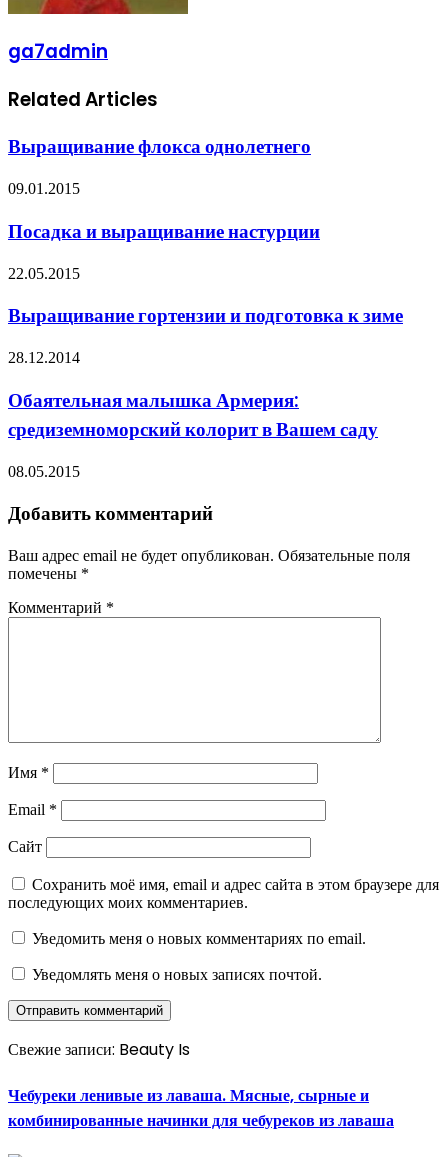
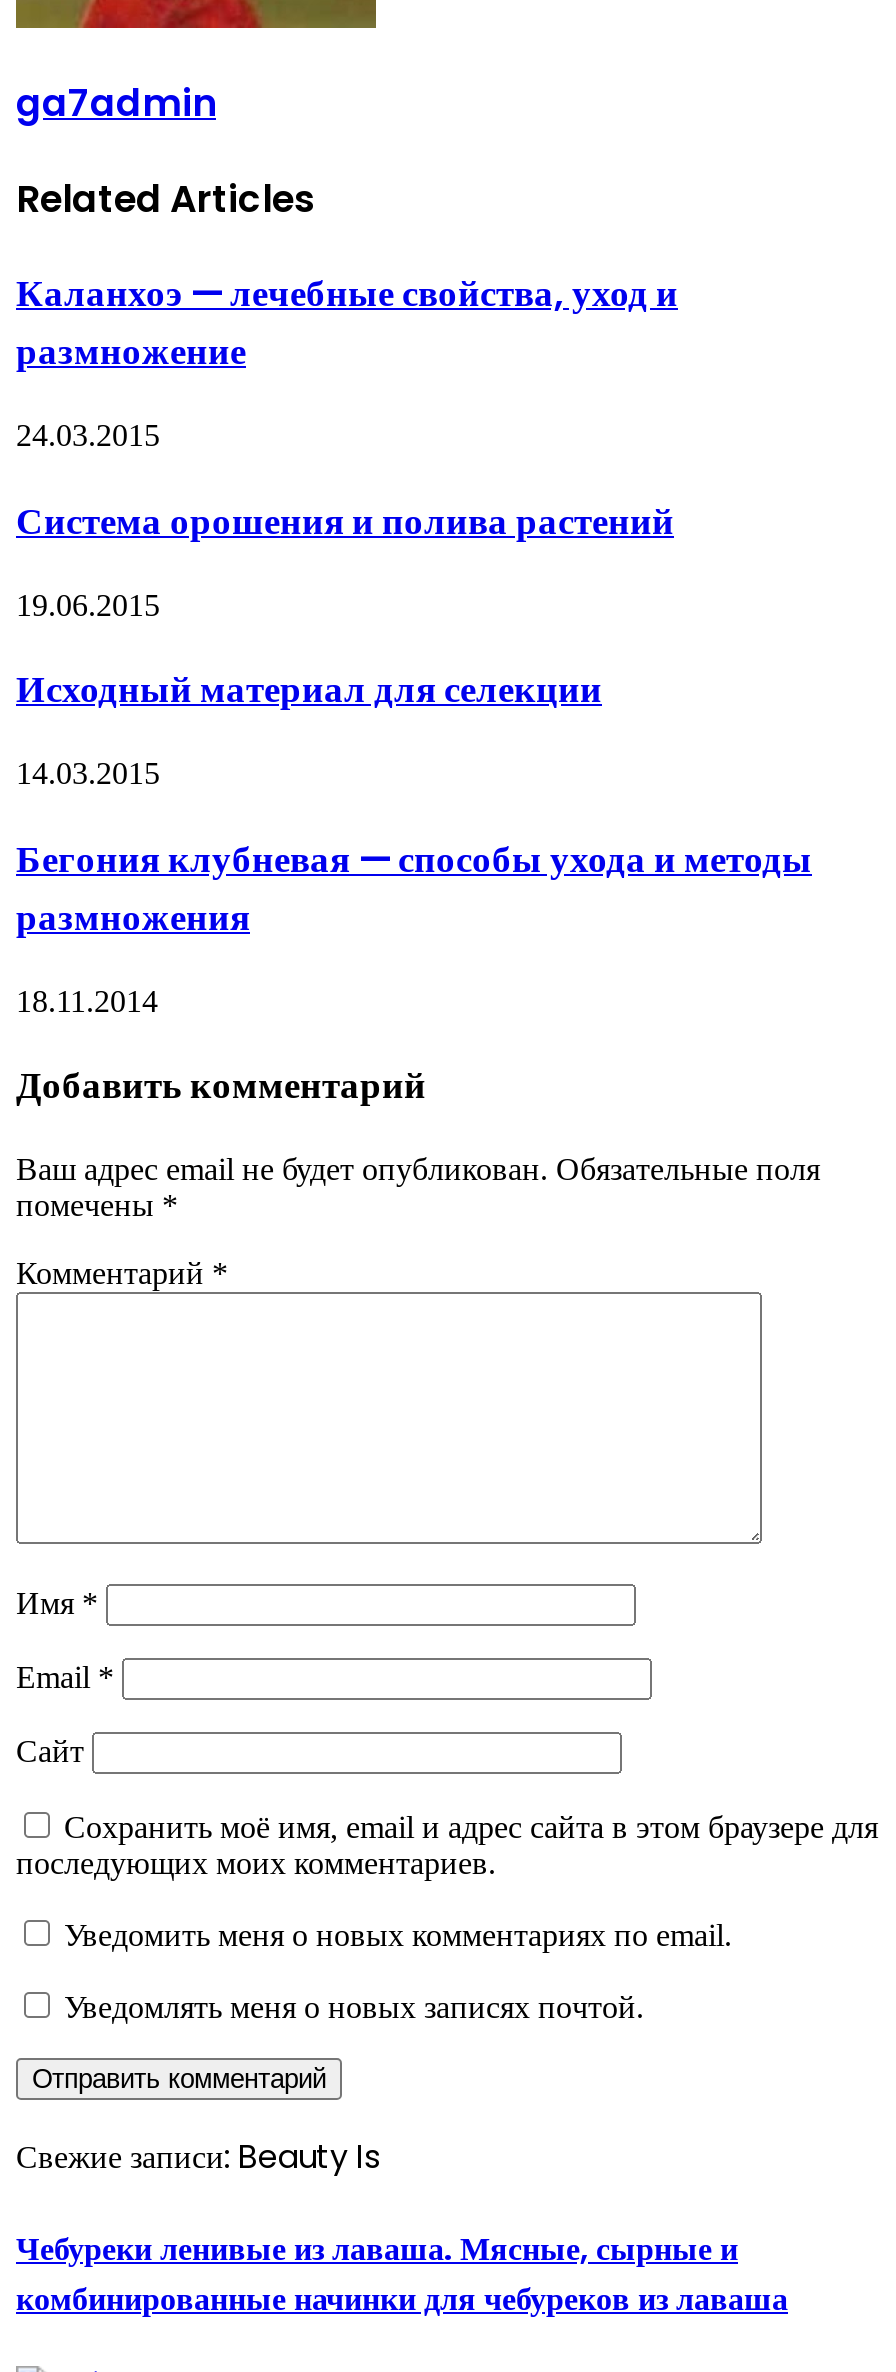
- Выращивание флокса однолетнего
+ Каланхоэ — лечебные свойства, уход и
+ размножение

- 09.01.2015
+ 24.03.2015

- Посадка и выращивание настурции
+ Система орошения и полива растений

- 22.05.2015
+ 19.06.2015

- Выращивание гортензии и подготовка к зиме
+ Исходный материал для селекции

- 28.12.2014
+ 14.03.2015

- Обаятельная малышка Армерия:
- средиземноморский колорит в Вашем саду
+ Бегония клубневая — способы ухода и методы
+ размножения

- 08.05.2015
+ 18.11.2014
